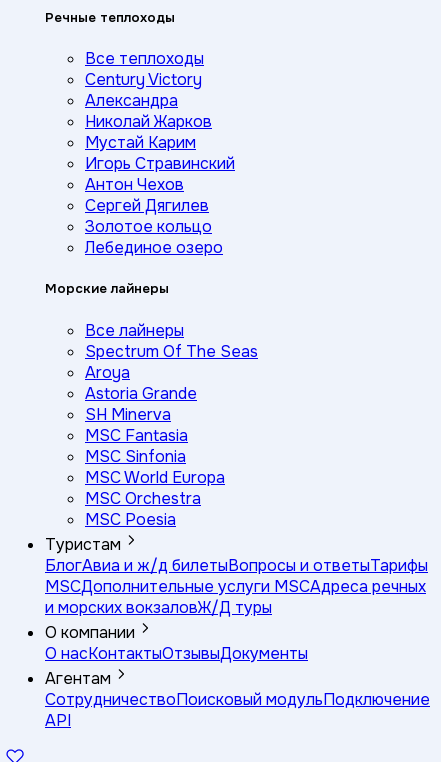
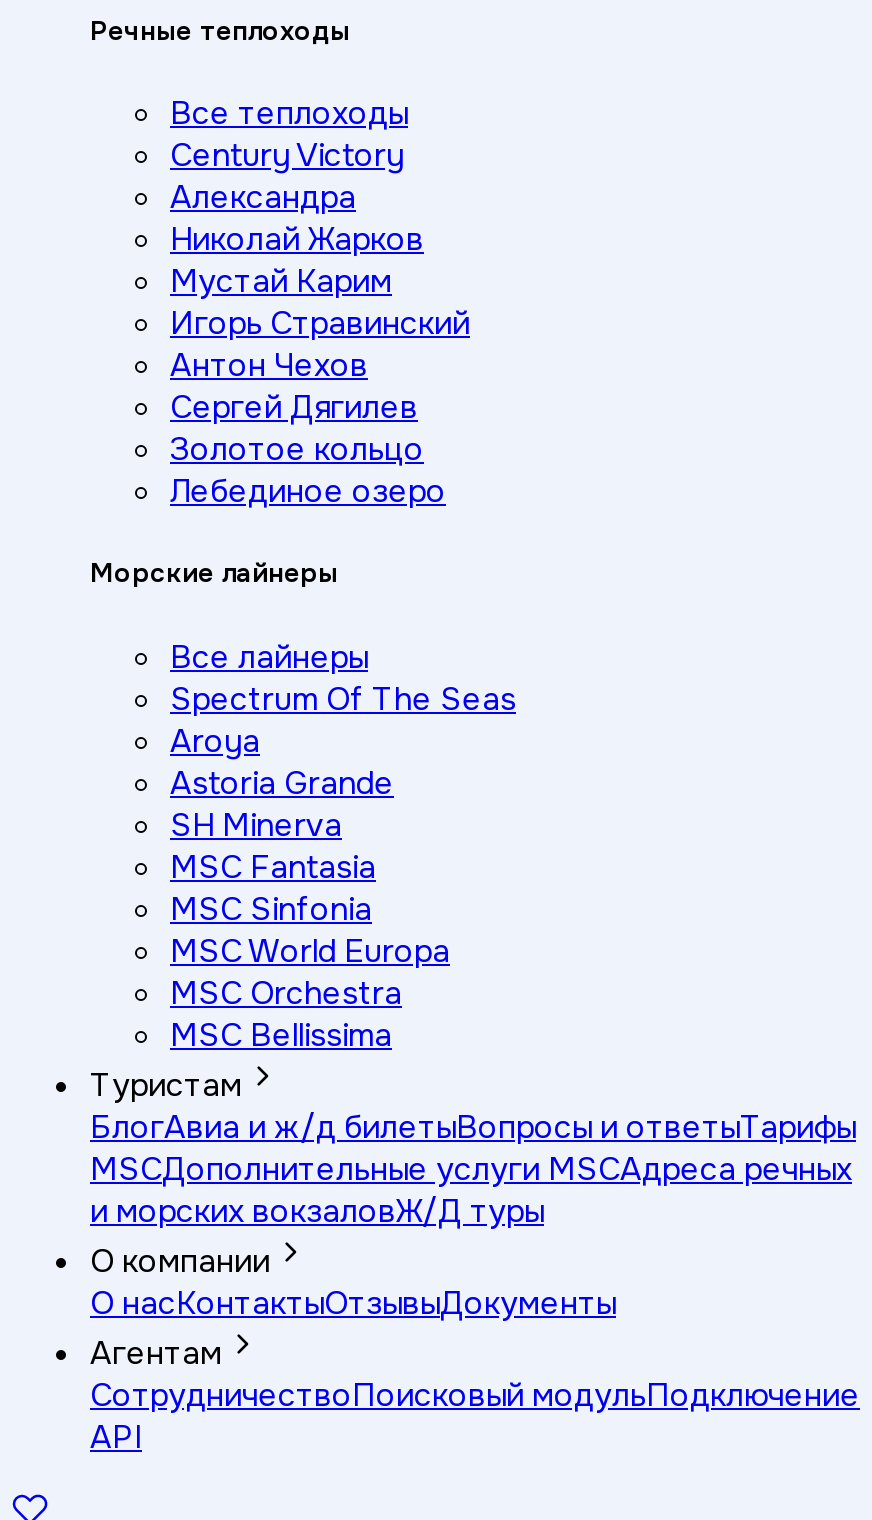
- MSC Poesia
+ MSC Bellissima
